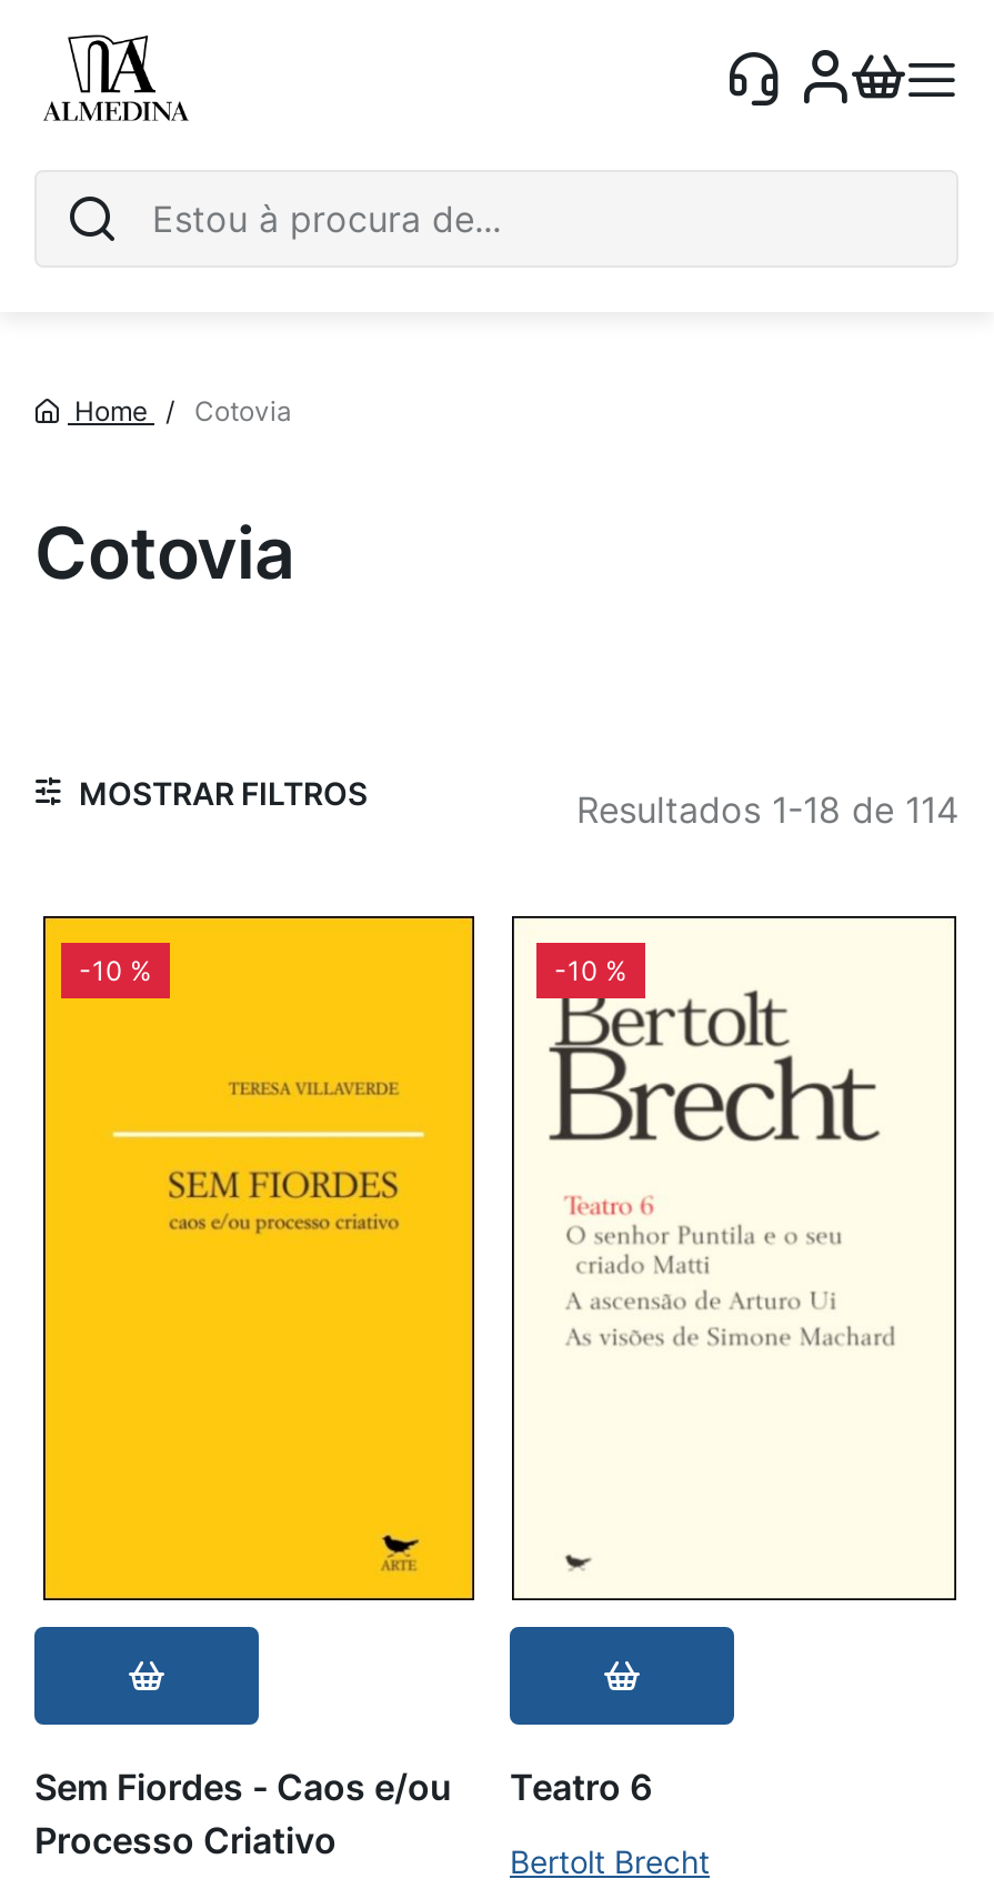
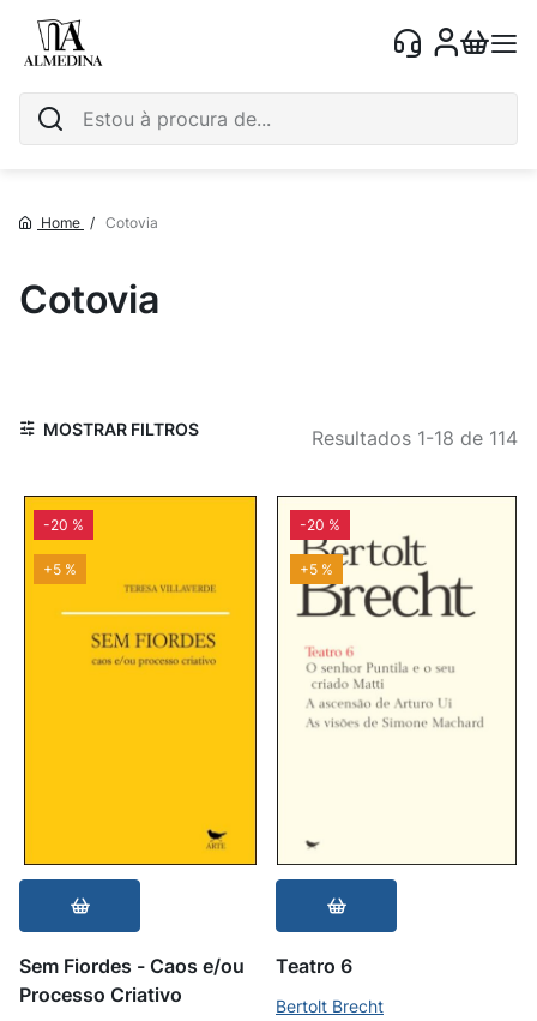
- -10 %
+ -20 %
+ +5 %

- -10 %
+ -20 %
+ +5 %
